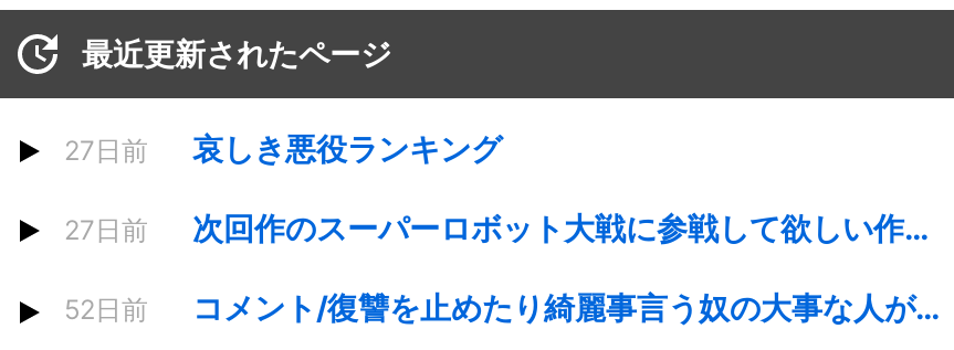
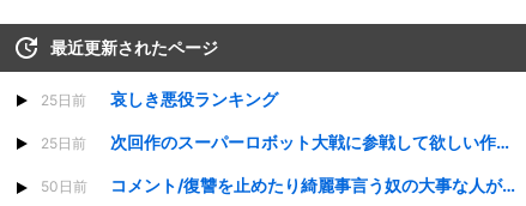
- 27日前 哀しき悪役ランキング
+ 25日前 哀しき悪役ランキング

- 27日前
+ 25日前

- 52日前
+ 50日前
